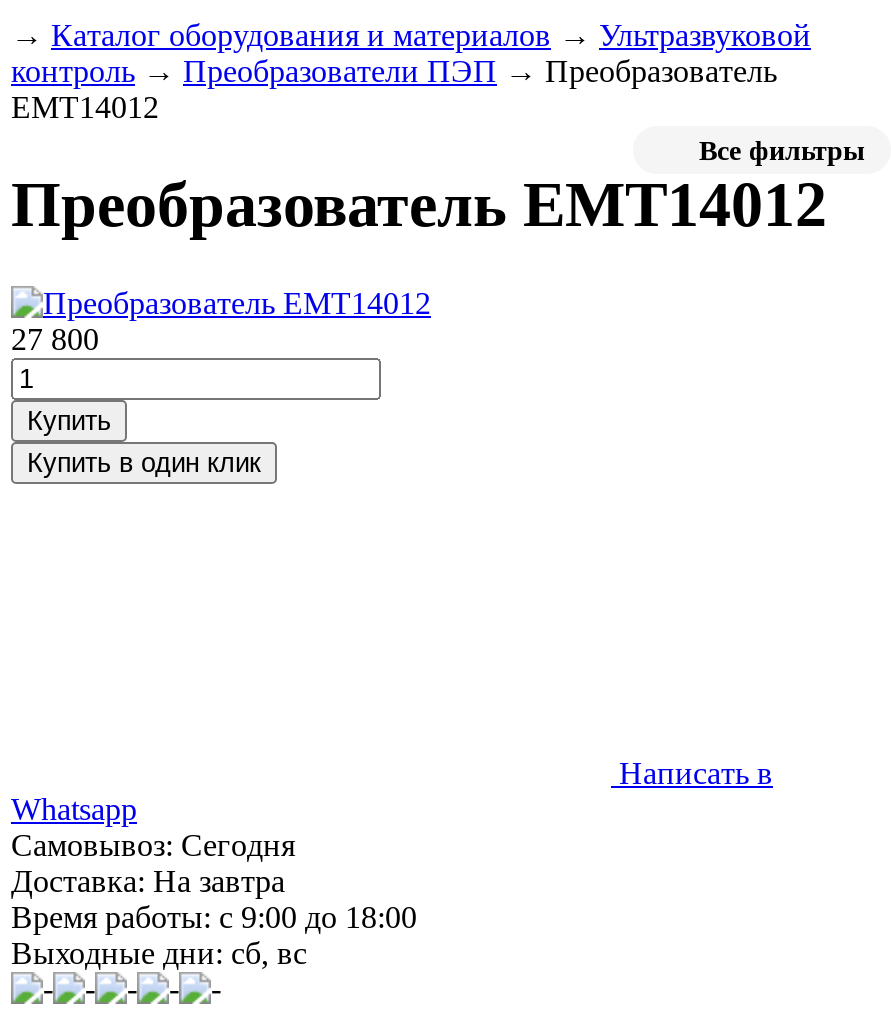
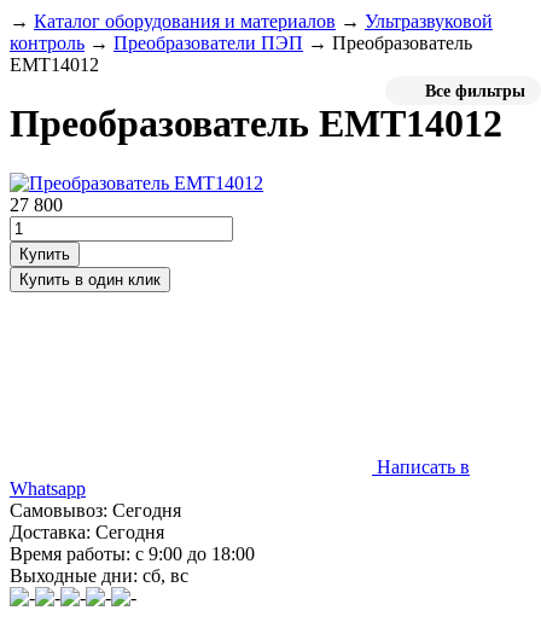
- Доставка: На завтра
+ Доставка: Сегодня
